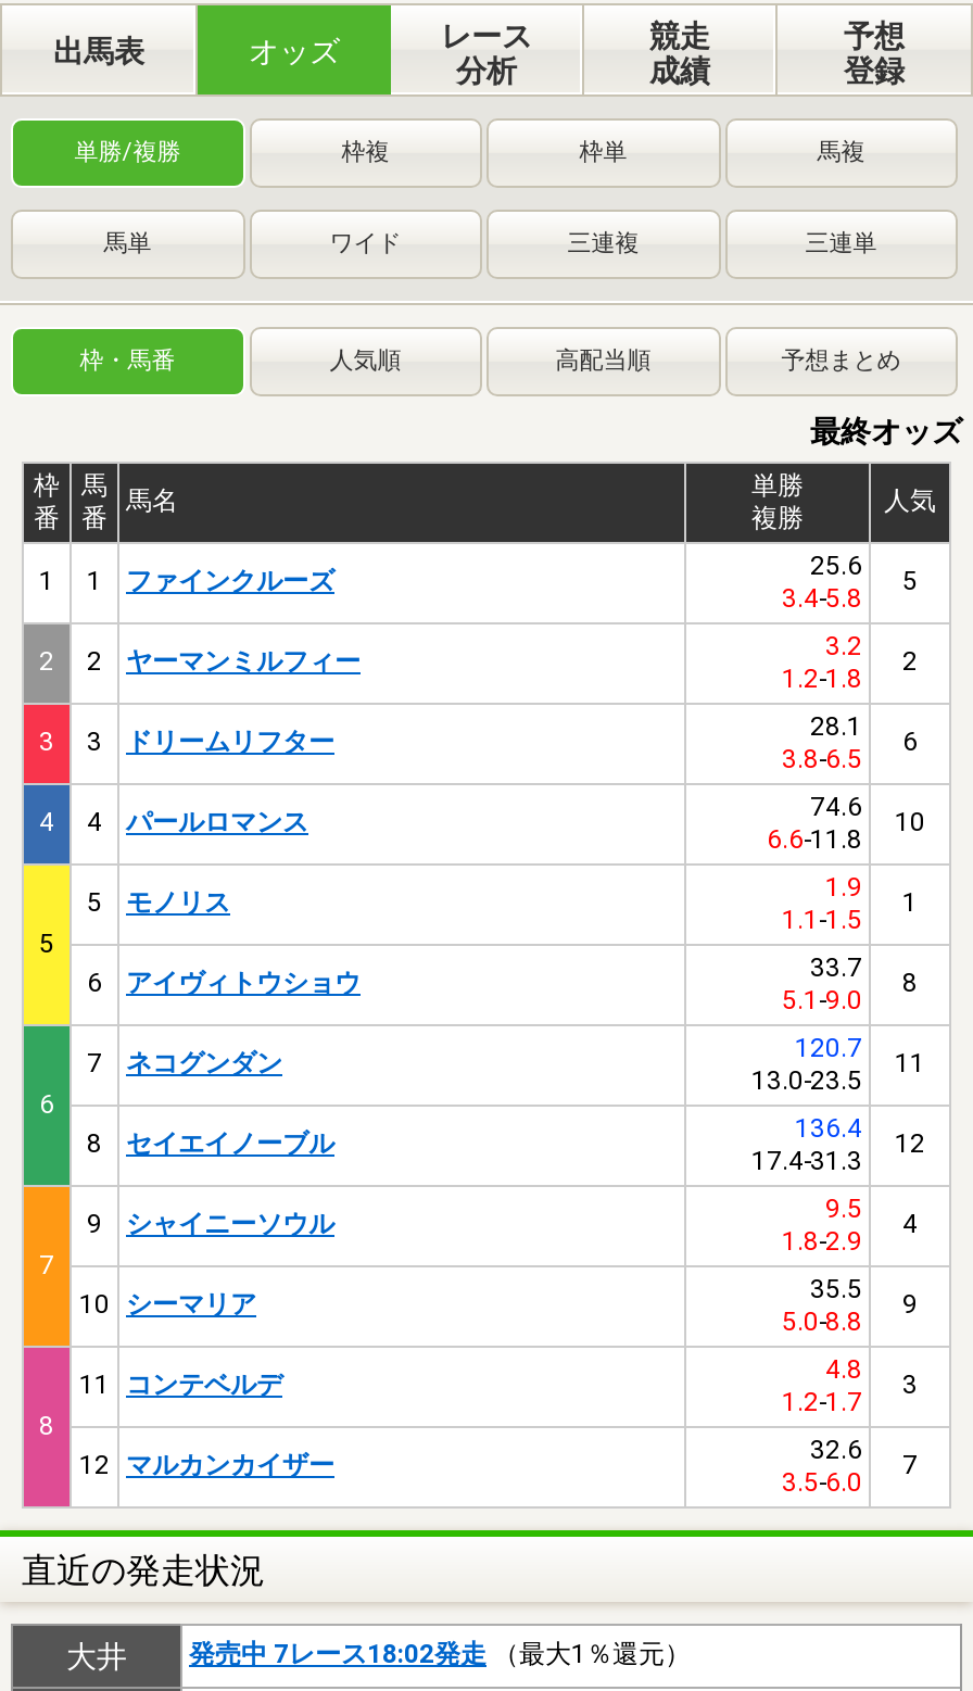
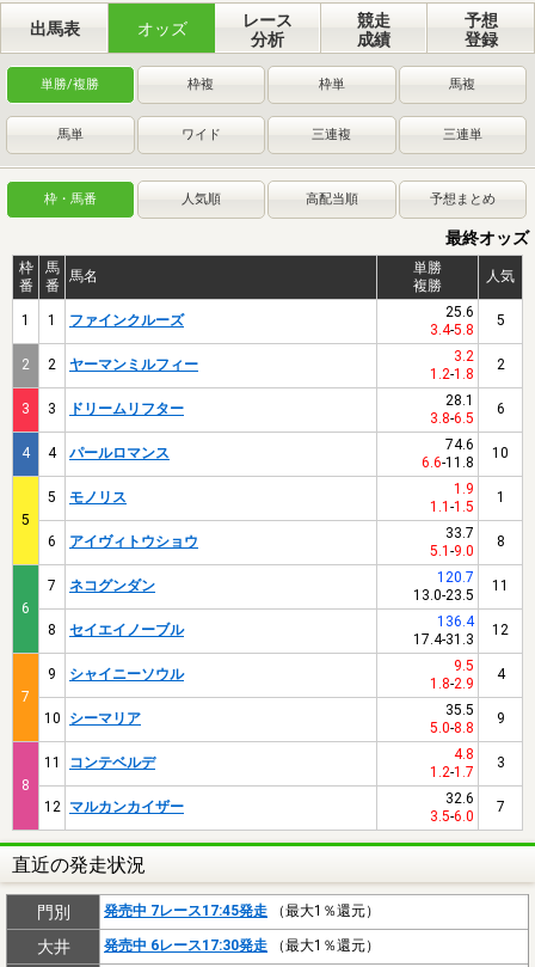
+ 門別
+ 発売中 7レース17:45発走（最大1％還元）

- 発売中 7レース18:02発走（最大1％還元）
+ 発売中 6レース17:30発走（最大1％還元）
